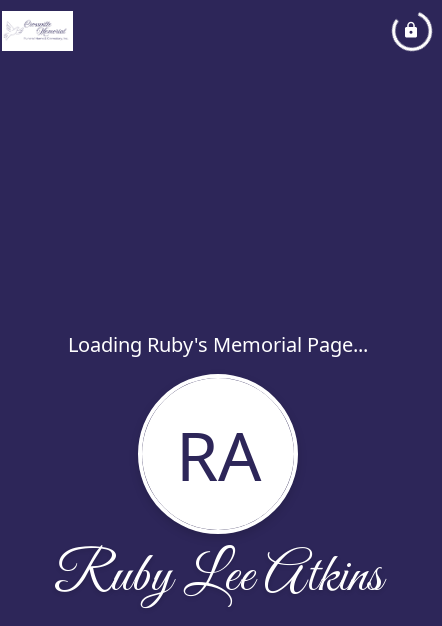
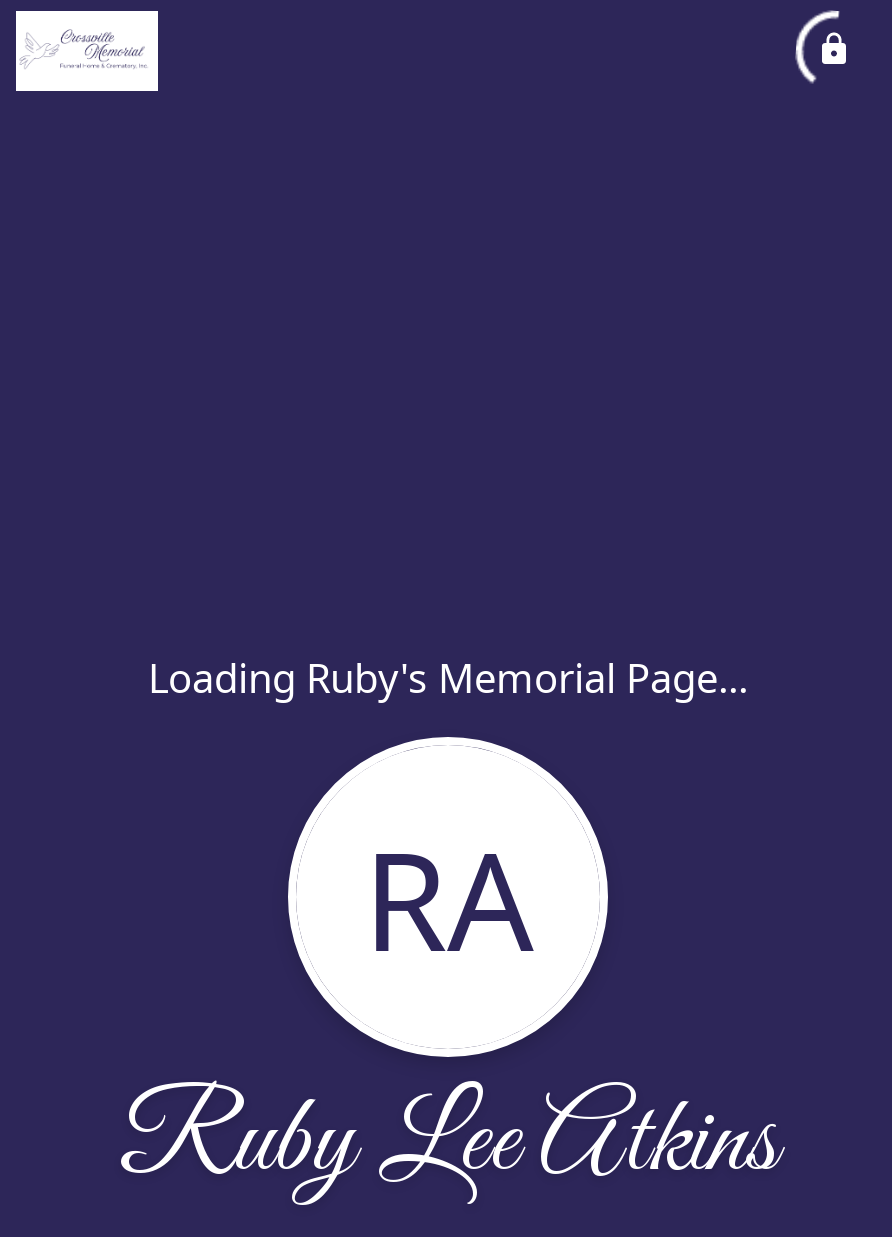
- [image]
+ [image]
